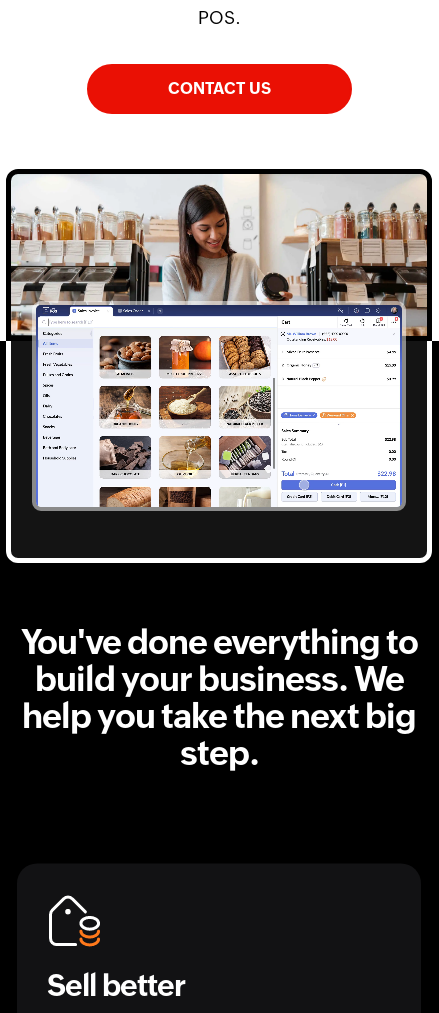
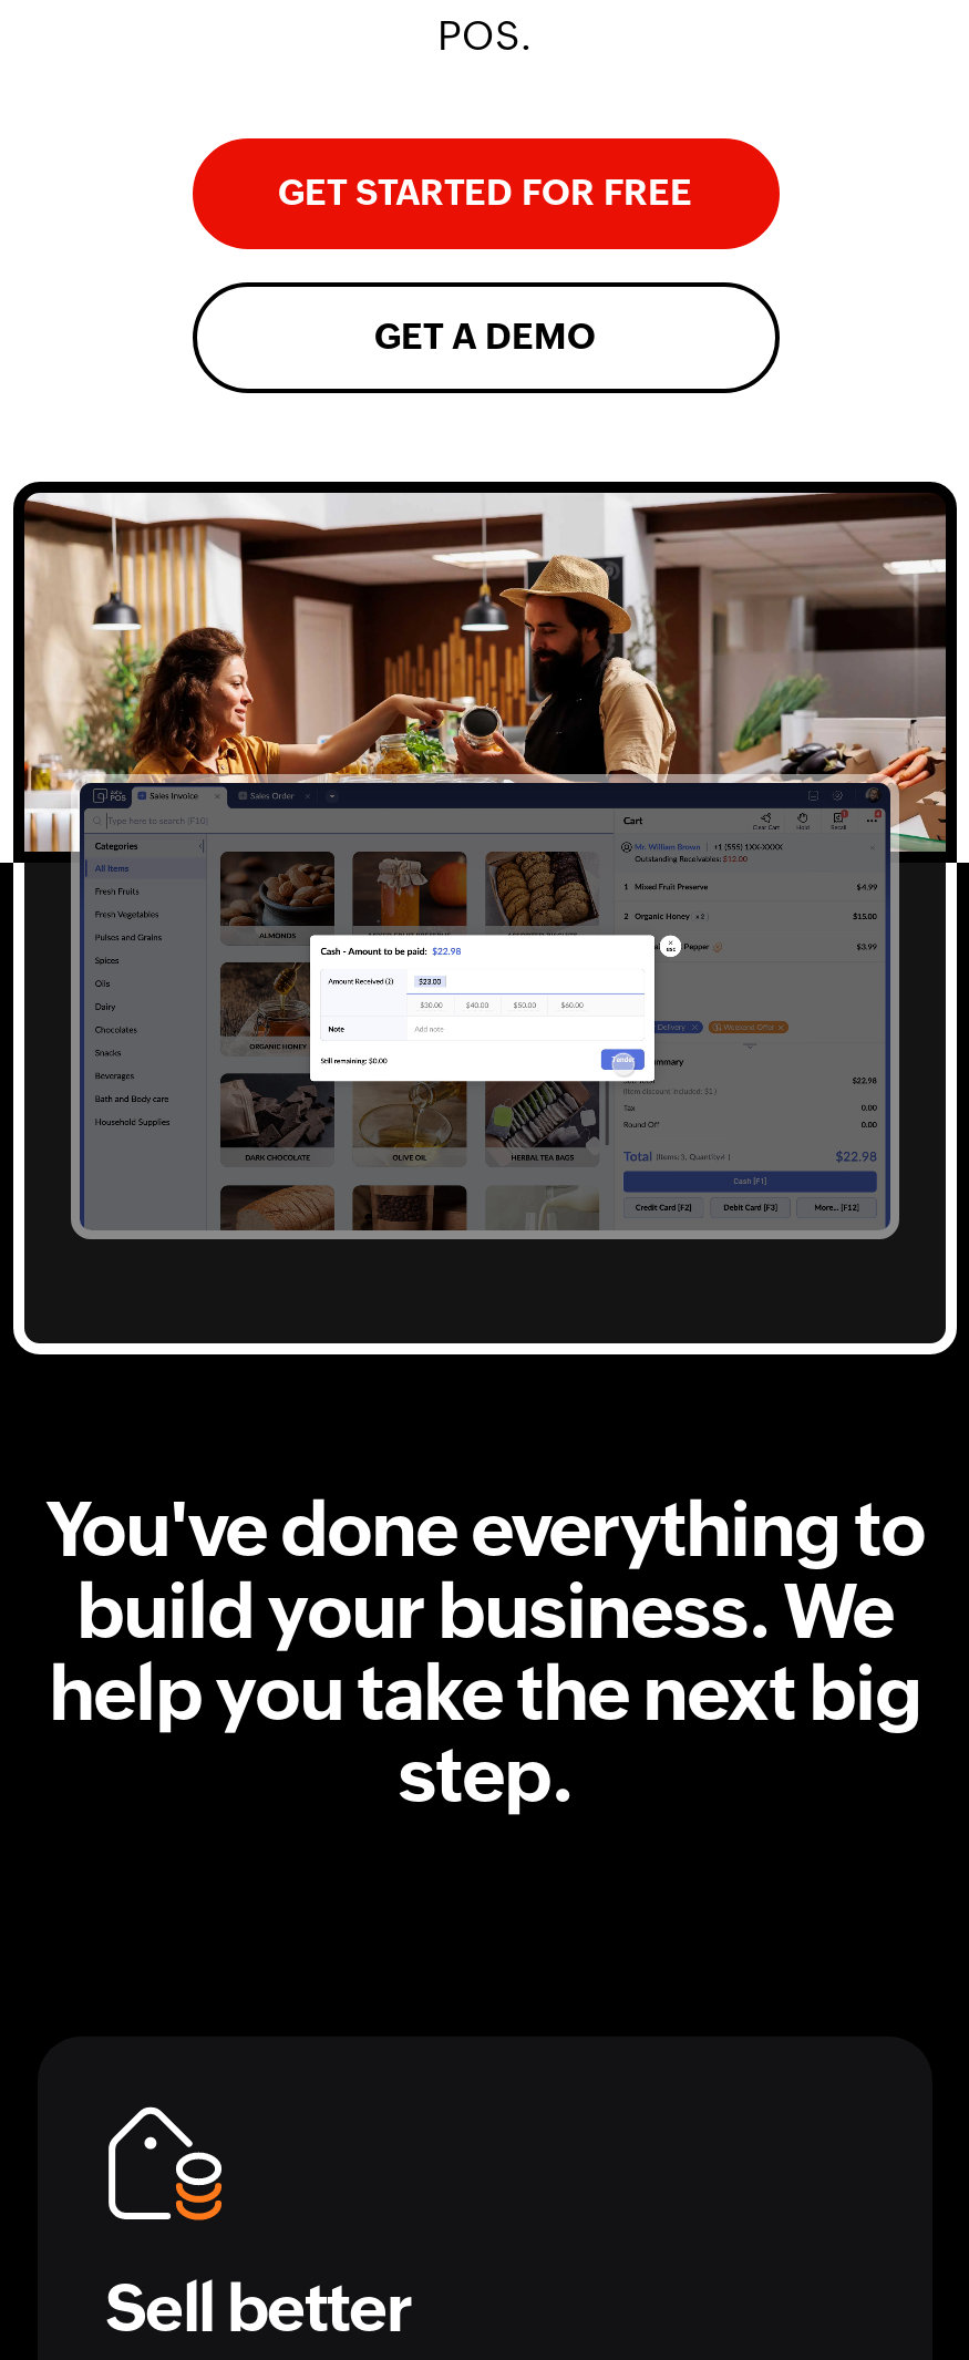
- CONTACT US
+ GET STARTED FOR FREE
+ GET A DEMO

- [image]
+ [image]
